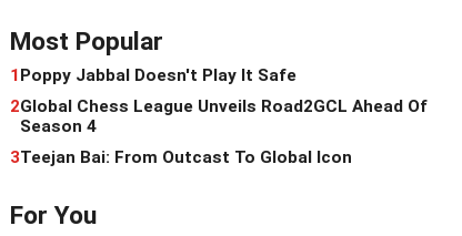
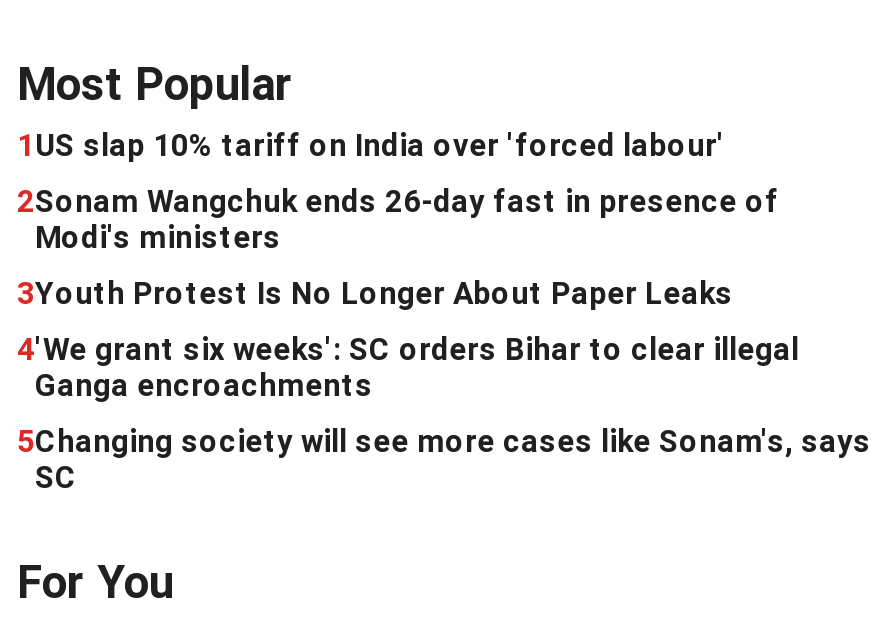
- 1 Poppy Jabbal Doesn't Play It Safe
- 2Global Chess League Unveils Road2GCL Ahead Of
- Season 4
- 3Teejan Bai: From Outcast To Global Icon
+ 1 US slap 10% tariff on India over 'forced labour'
+ 2Sonam Wangchuk ends 26-day fast in presence of
+ Modi's ministers
+ 3Youth Protest Is No Longer About Paper Leaks
+ 4'We grant six weeks': SC orders Bihar to clear illegal
+ Ganga encroachments
+ 5Changing society will see more cases like Sonam's, says
+ SC
